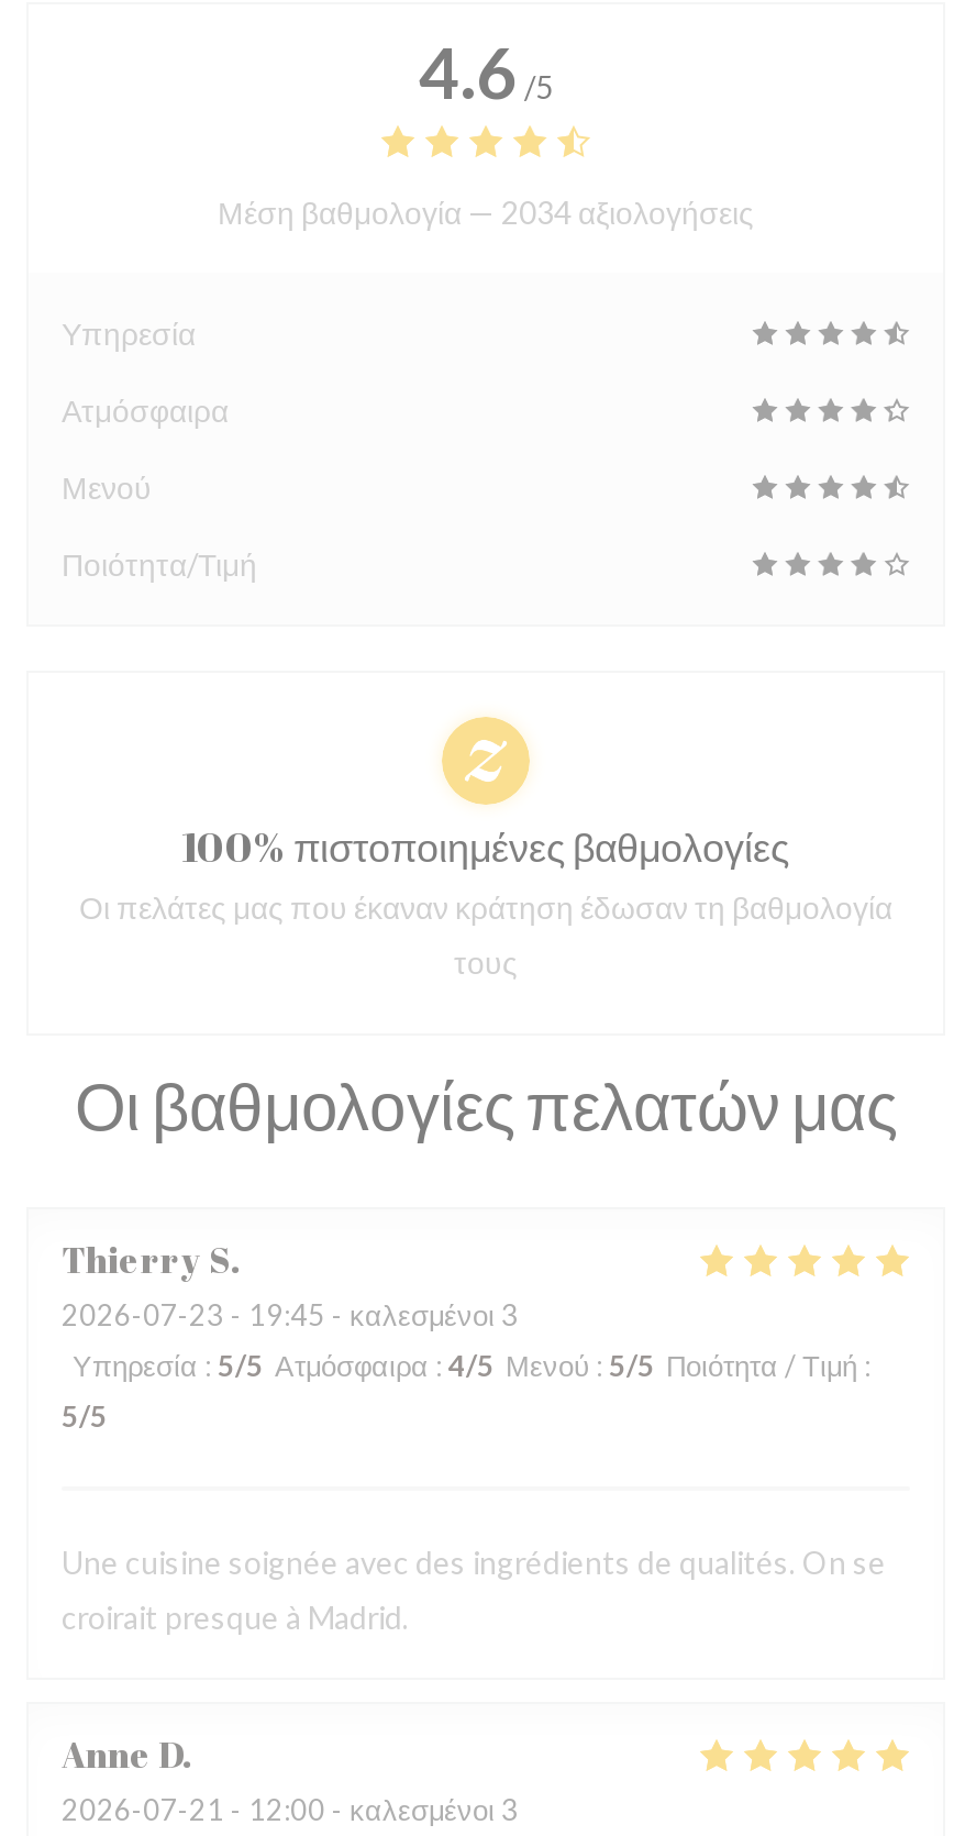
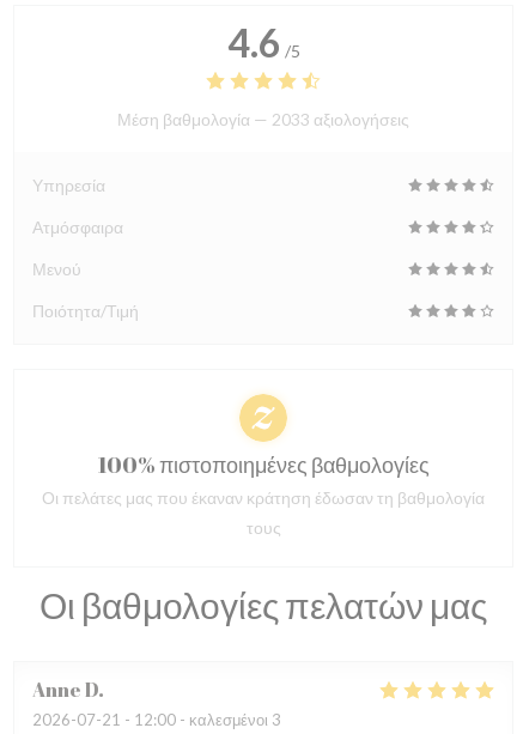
- Μέση βαθμολογία — 2034 αξιολογήσεις
+ Μέση βαθμολογία — 2033 αξιολογήσεις

- Thierry S
- 2026-07-23 - 19:45 - καλεσμένοι 3
- Υπηρεσία: 5/5 Ατμόσφαιρα: 4/5 Μενού: 5/5 Ποιότητα / Τιμή:
- 5/5

- Une cuisine soignée avec des ingrédients de qualités. On se
- croirait presque à Madrid.
